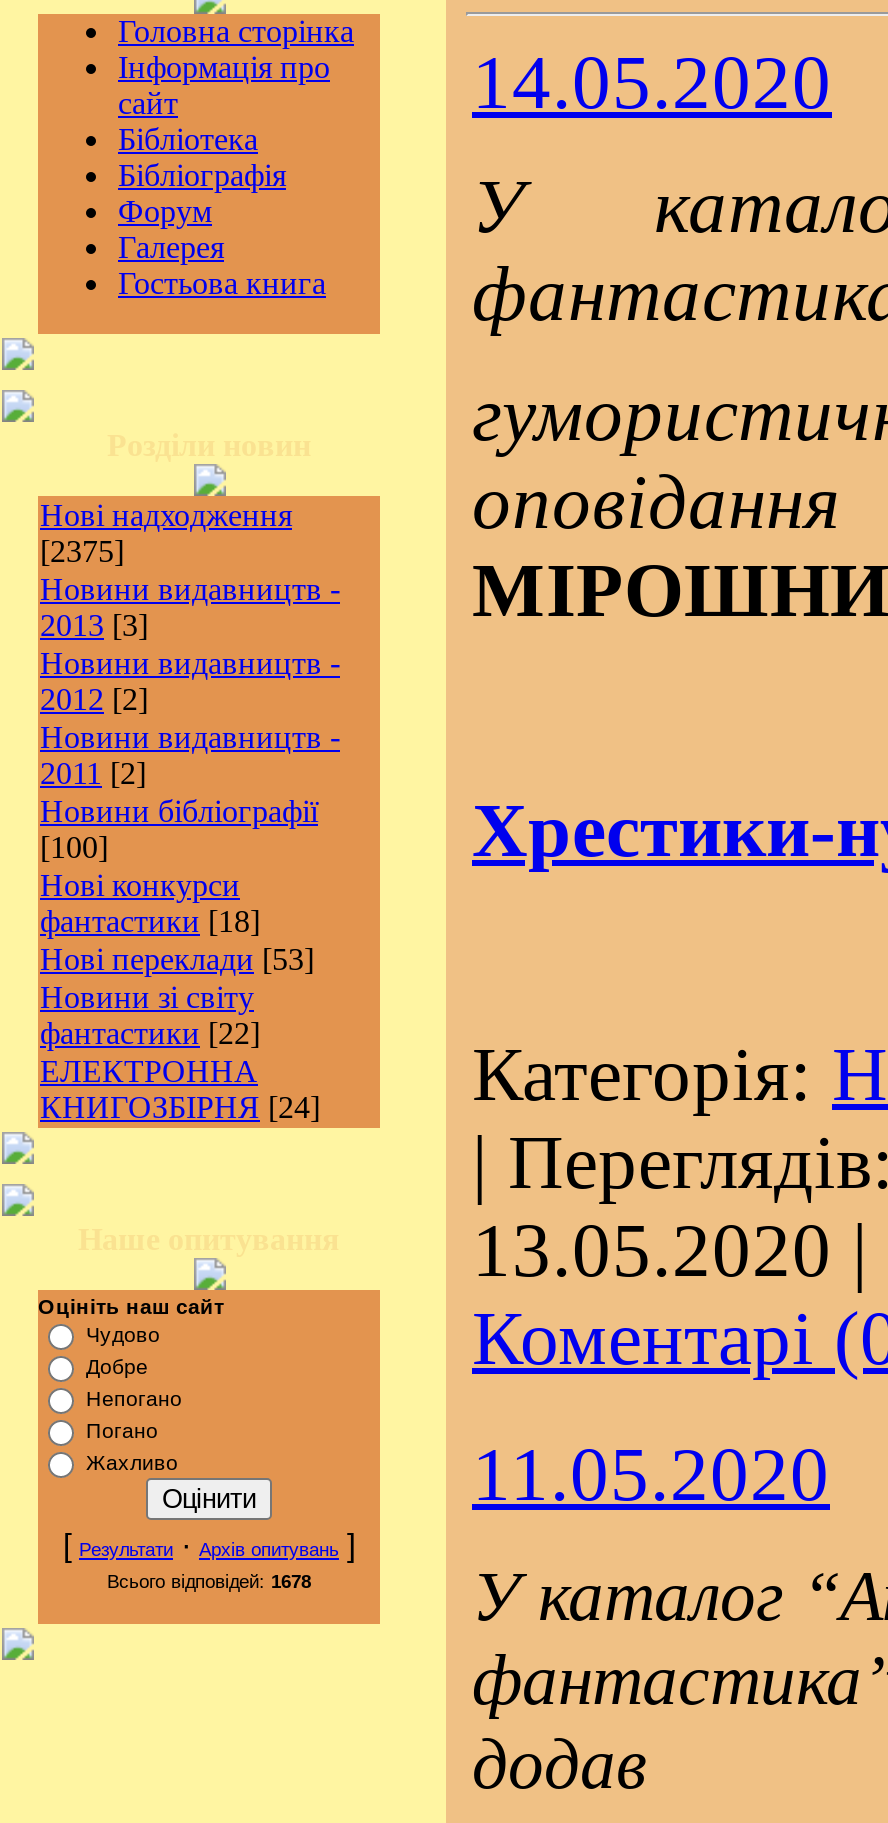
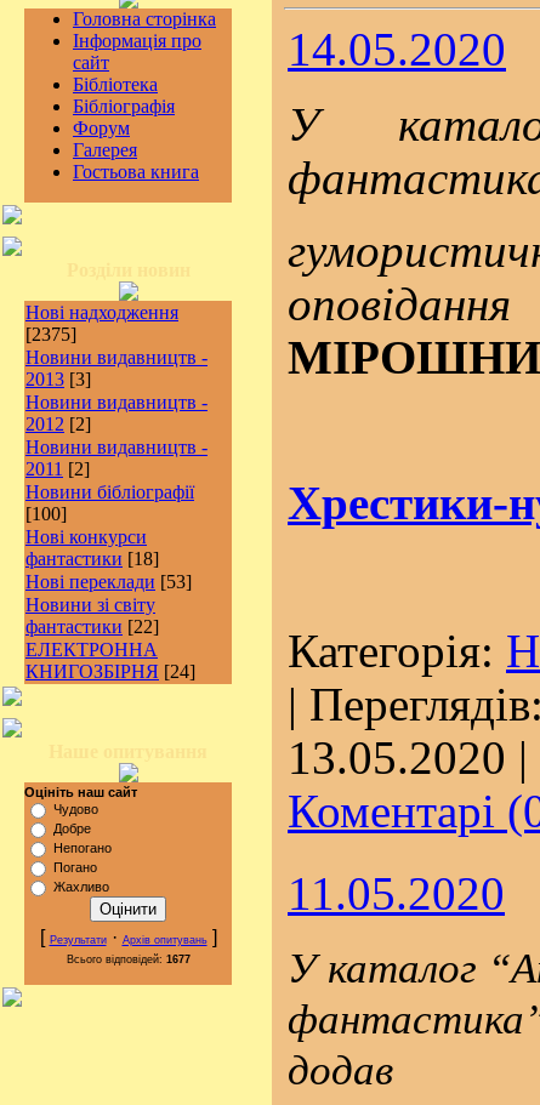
- Всього відповідей: 1678
+ Всього відповідей: 1677
